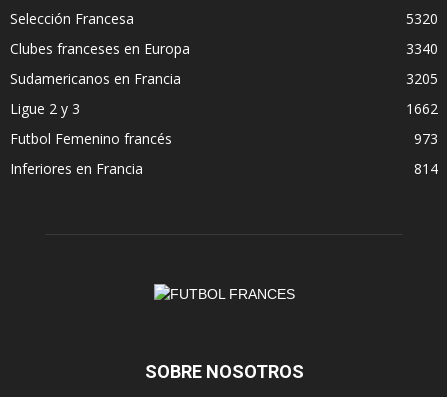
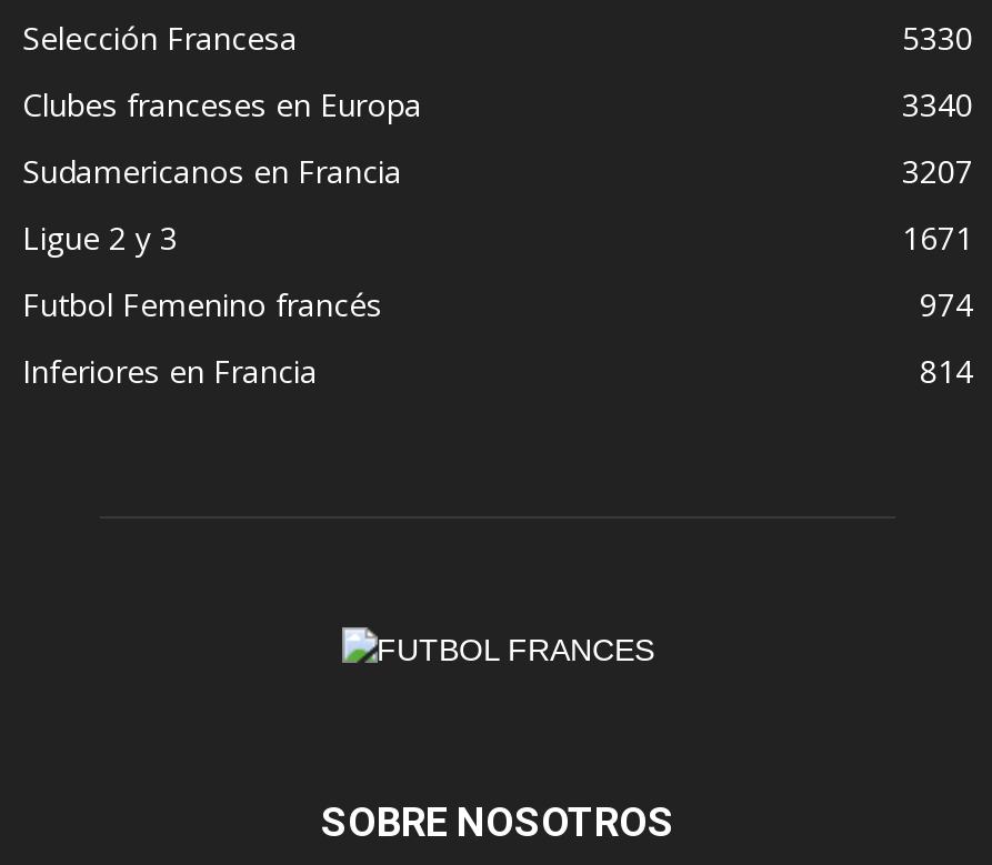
- 5320
+ 5330

- 3205
+ 3207

- 1662
+ 1671

- 973
+ 974
